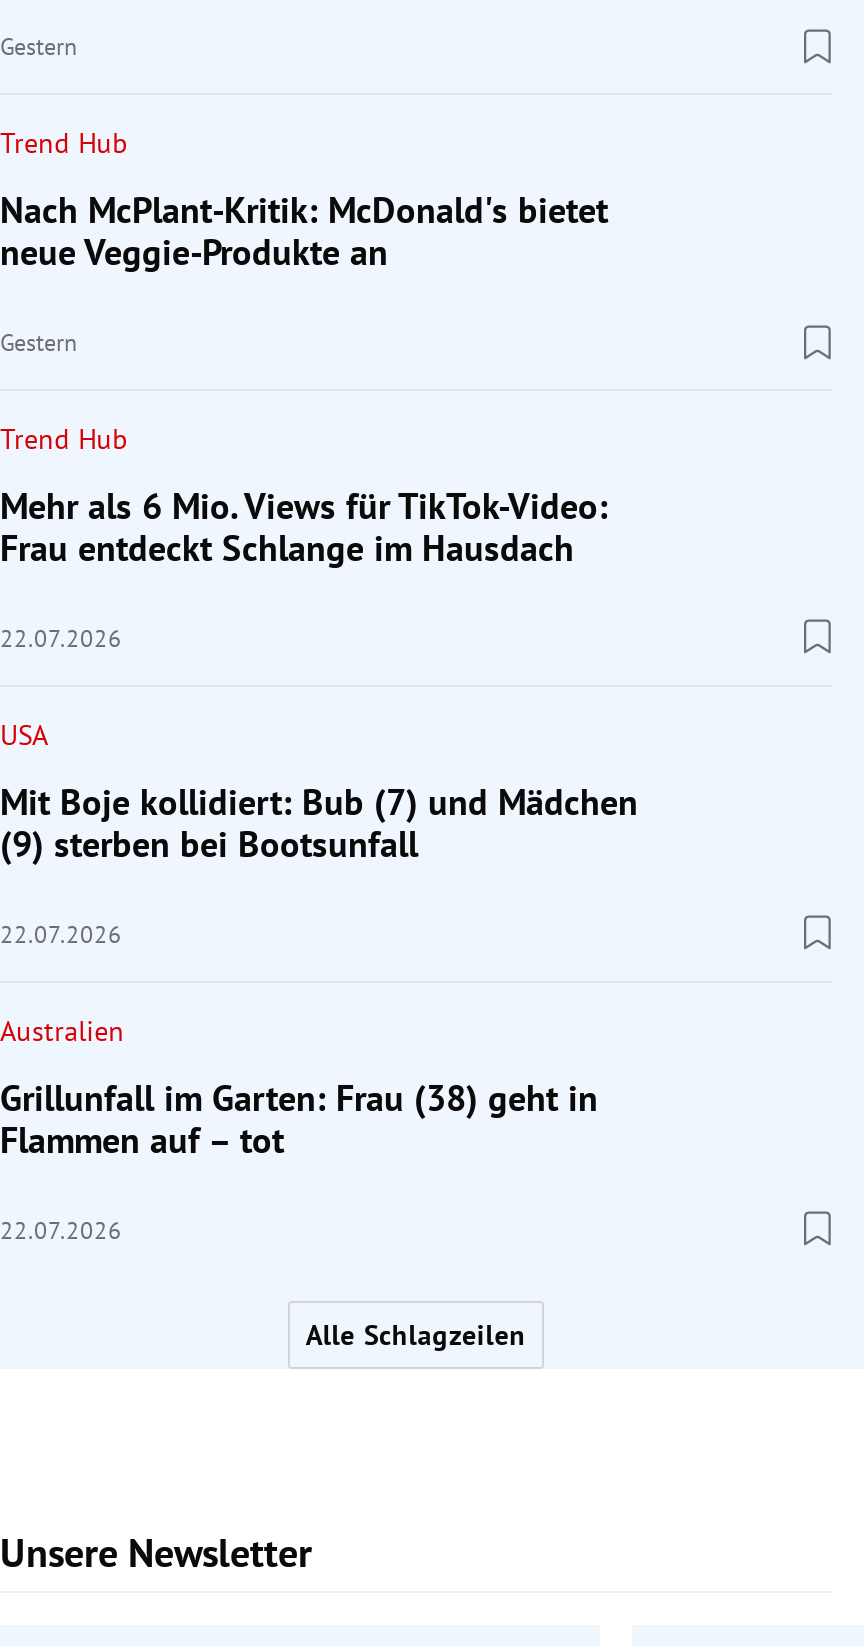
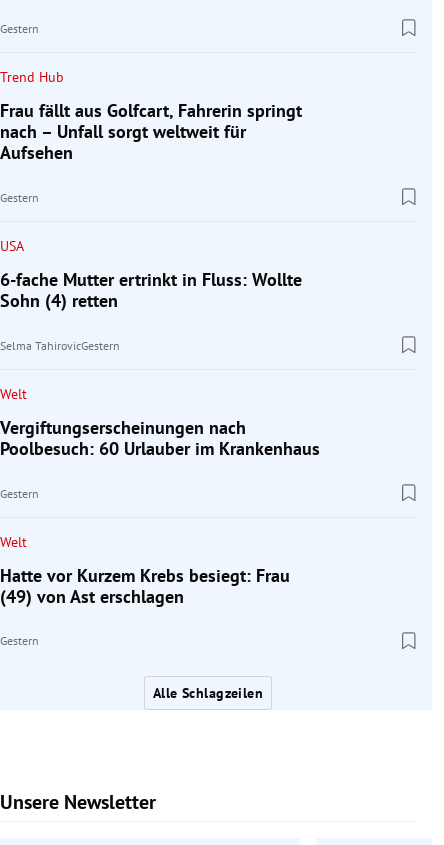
- Nach McPlant-Kritik: McDonald's bietet
- neue Veggie-Produkte an
+ Frau fällt aus Golfcart, Fahrerin springt
+ nach – Unfall sorgt weltweit für
+ Aufsehen

- Trend Hub
- Mehr als 6 Mio. Views für TikTok-Video:
- Frau entdeckt Schlange im Hausdach
- 22.07.2026

moved up: USA

- Mit Boje kollidiert: Bub (7) und Mädchen
- (9) sterben bei Bootsunfall
- 22.07.2026
- Australien
- Grillunfall im Garten: Frau (38) geht in
- Flammen auf – tot
- 22.07.2026
+ 6-fache Mutter ertrinkt in Fluss: Wollte
+ Sohn (4) retten
+ Selma TahirovicGestern
+ Welt
+ Vergiftungserscheinungen nach
+ Poolbesuch: 60 Urlauber im Krankenhaus
+ Gestern
+ Welt
+ Hatte vor Kurzem Krebs besiegt: Frau
+ (49) von Ast erschlagen
+ Gestern
